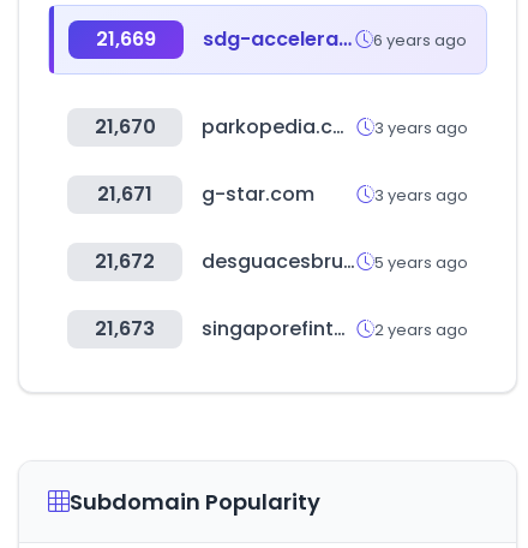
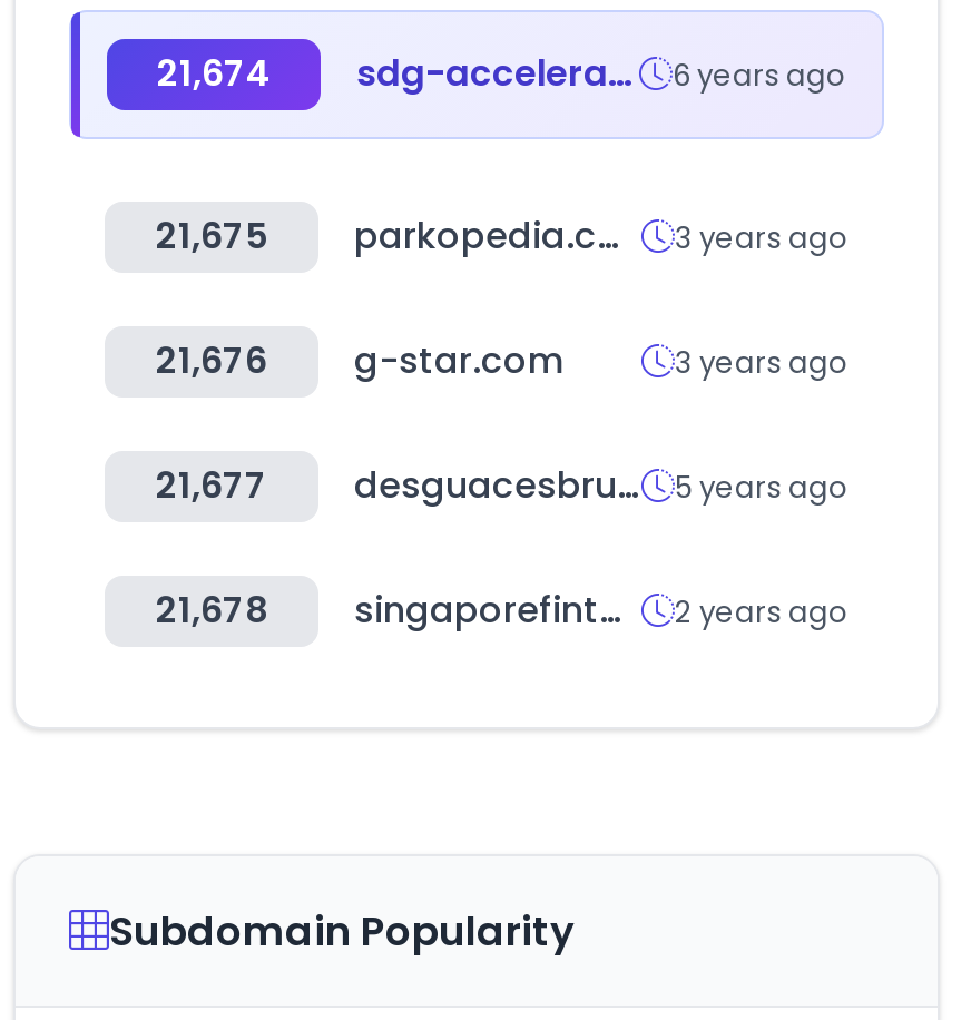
- 21,669
+ 21,674

- 21,670
+ 21,675

- 21,671 g-star.com
+ 21,676 g-star.com

- 21,672
+ 21,677

- 21,673
+ 21,678
